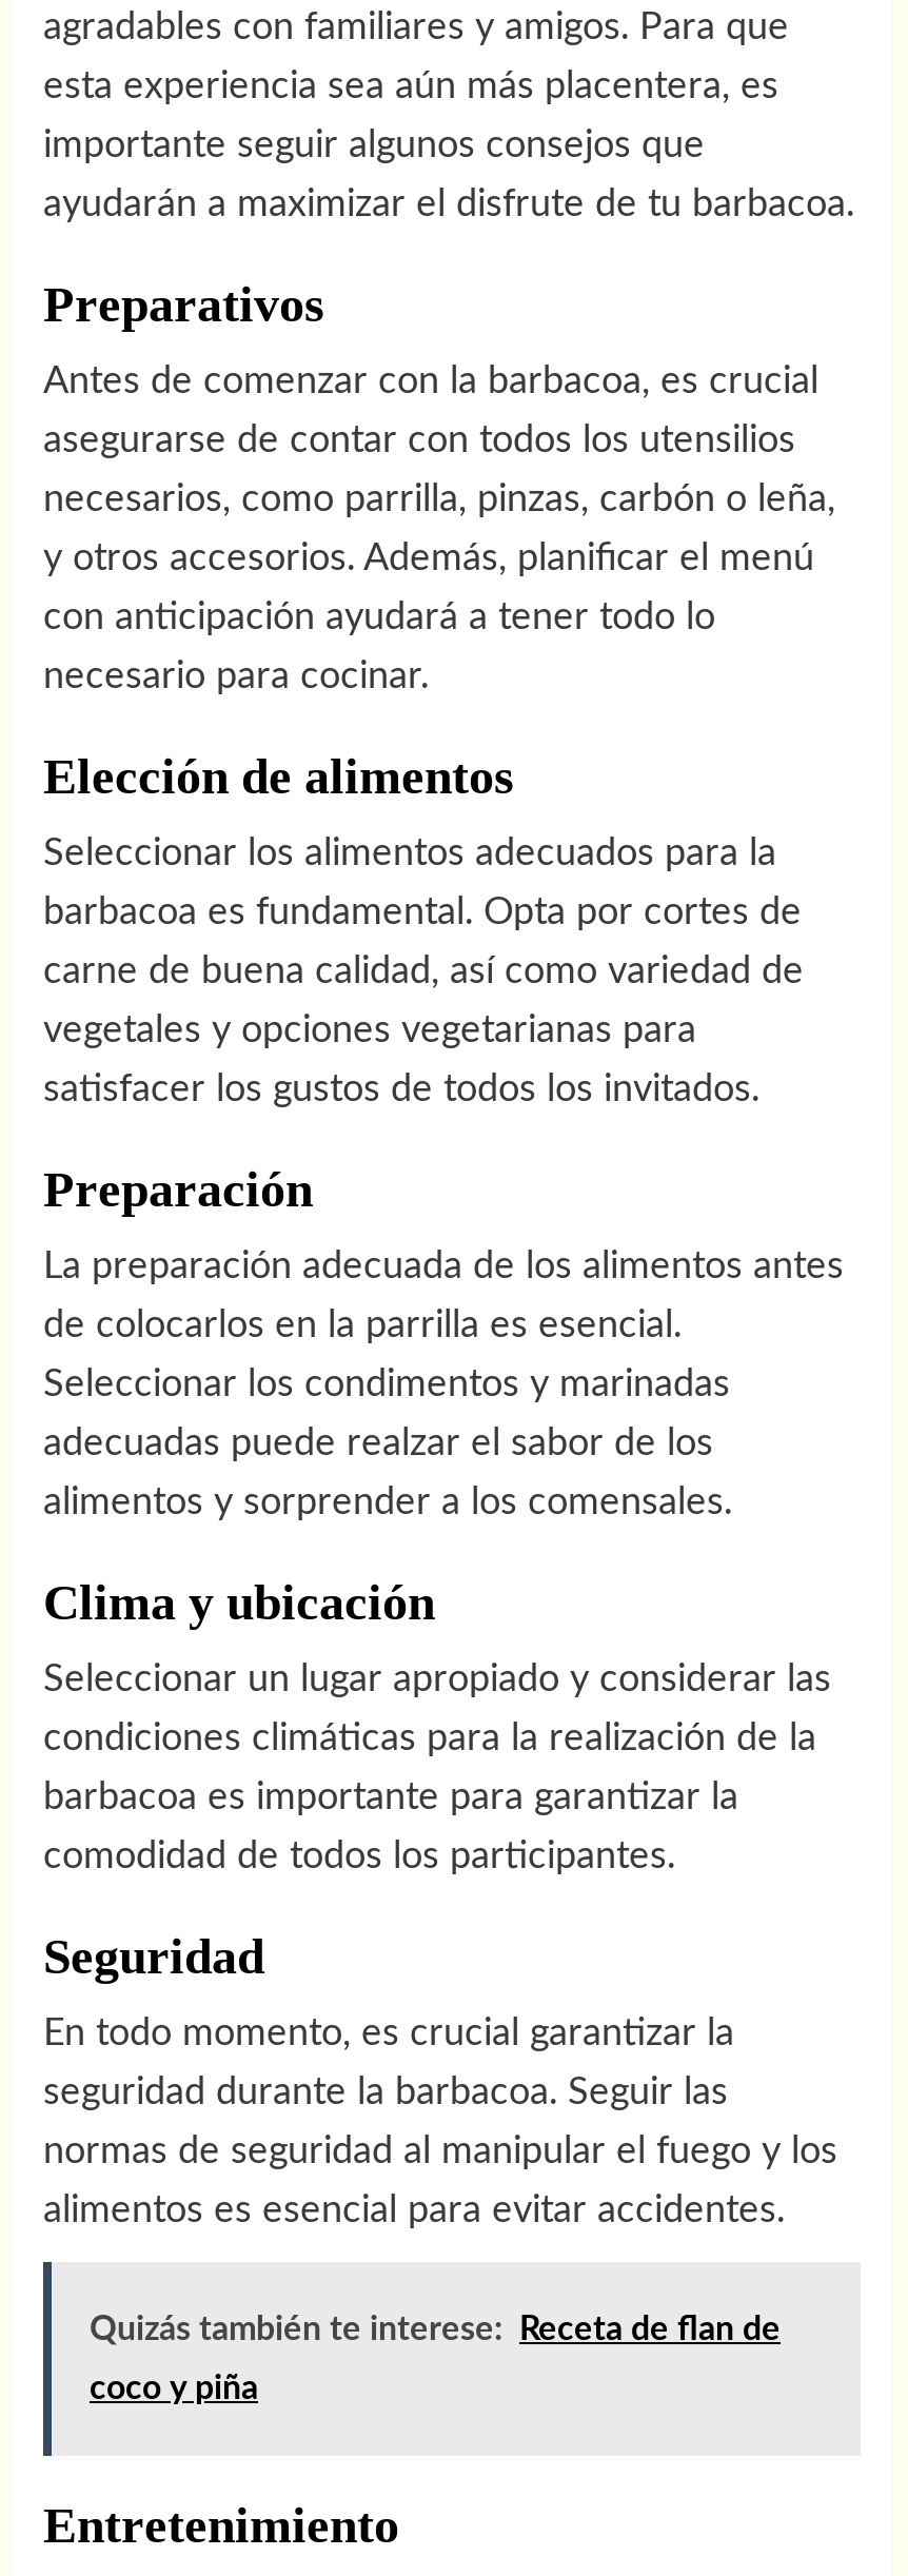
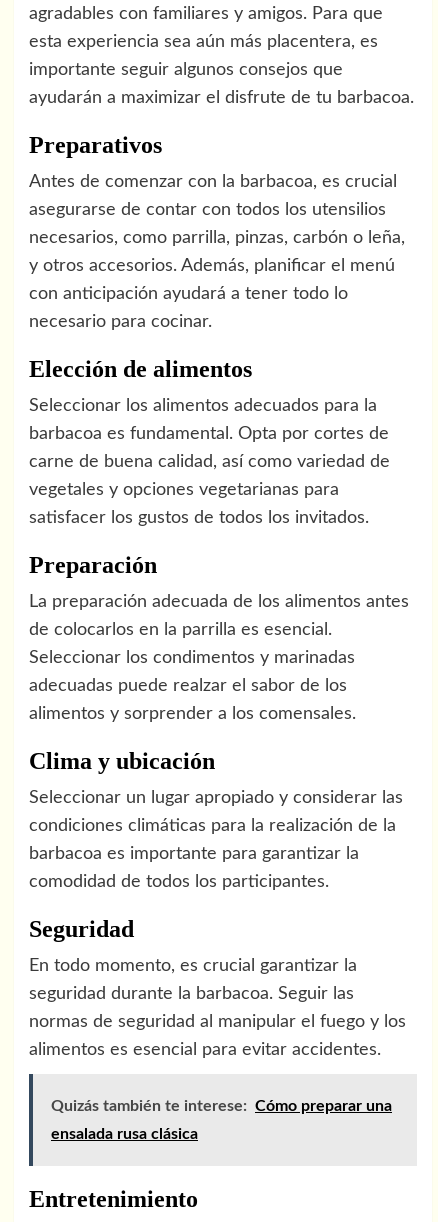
- Quizás también te interese: Receta de flan de
+ Quizás también te interese: Cómo preparar una

- coco y piña
+ ensalada rusa clásica
